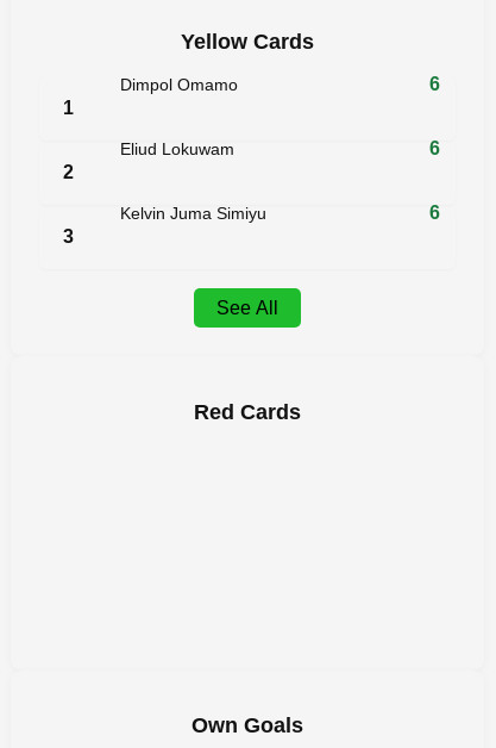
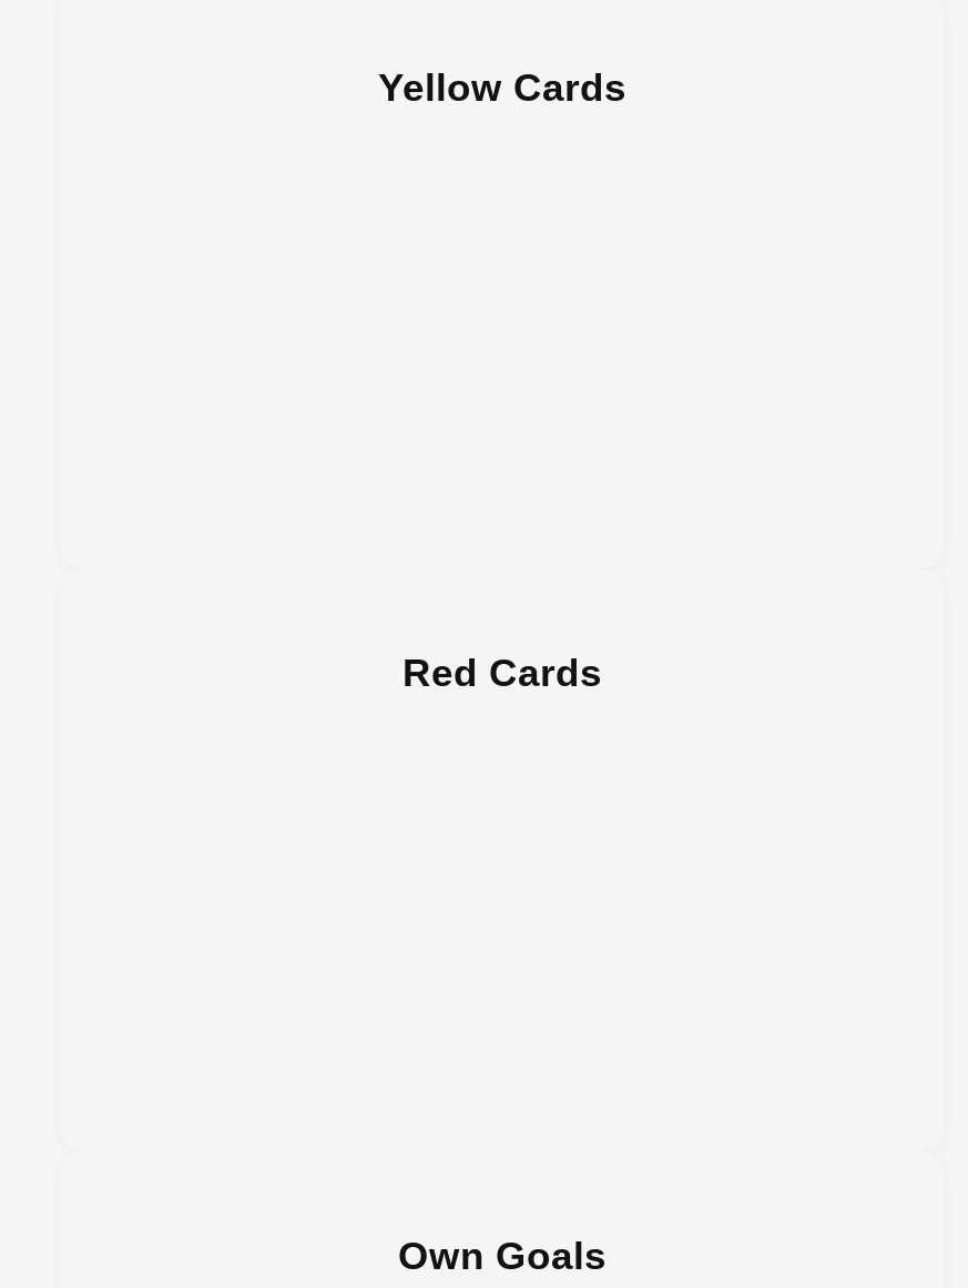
- Dimpol Omamo
- 6

- 1

- Eliud Lokuwam
- 6

- 2

- Kelvin Juma Simiyu
- 6

- 3

- See All
